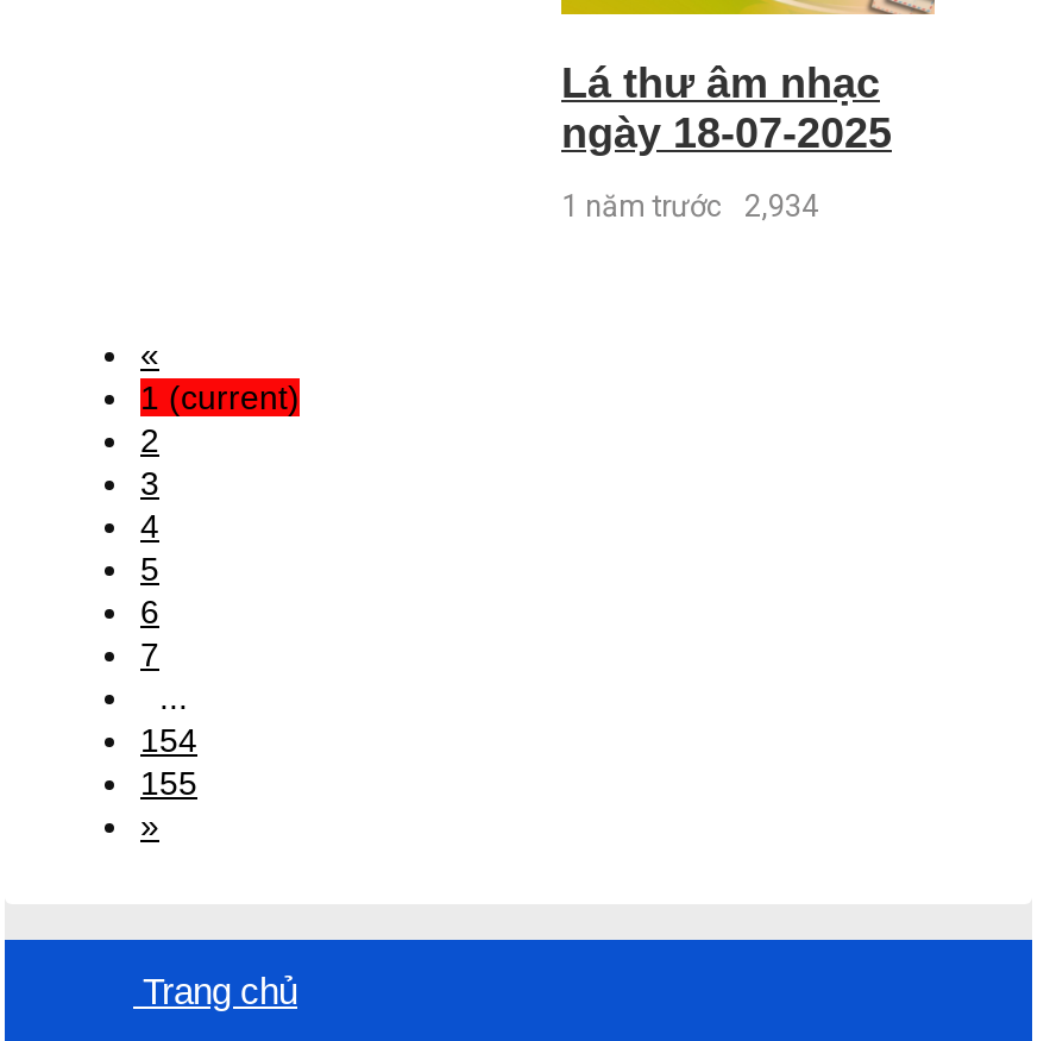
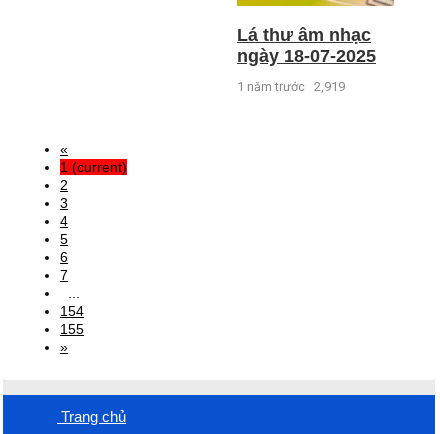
- 1 năm trước 2,934
+ 1 năm trước 2,919
